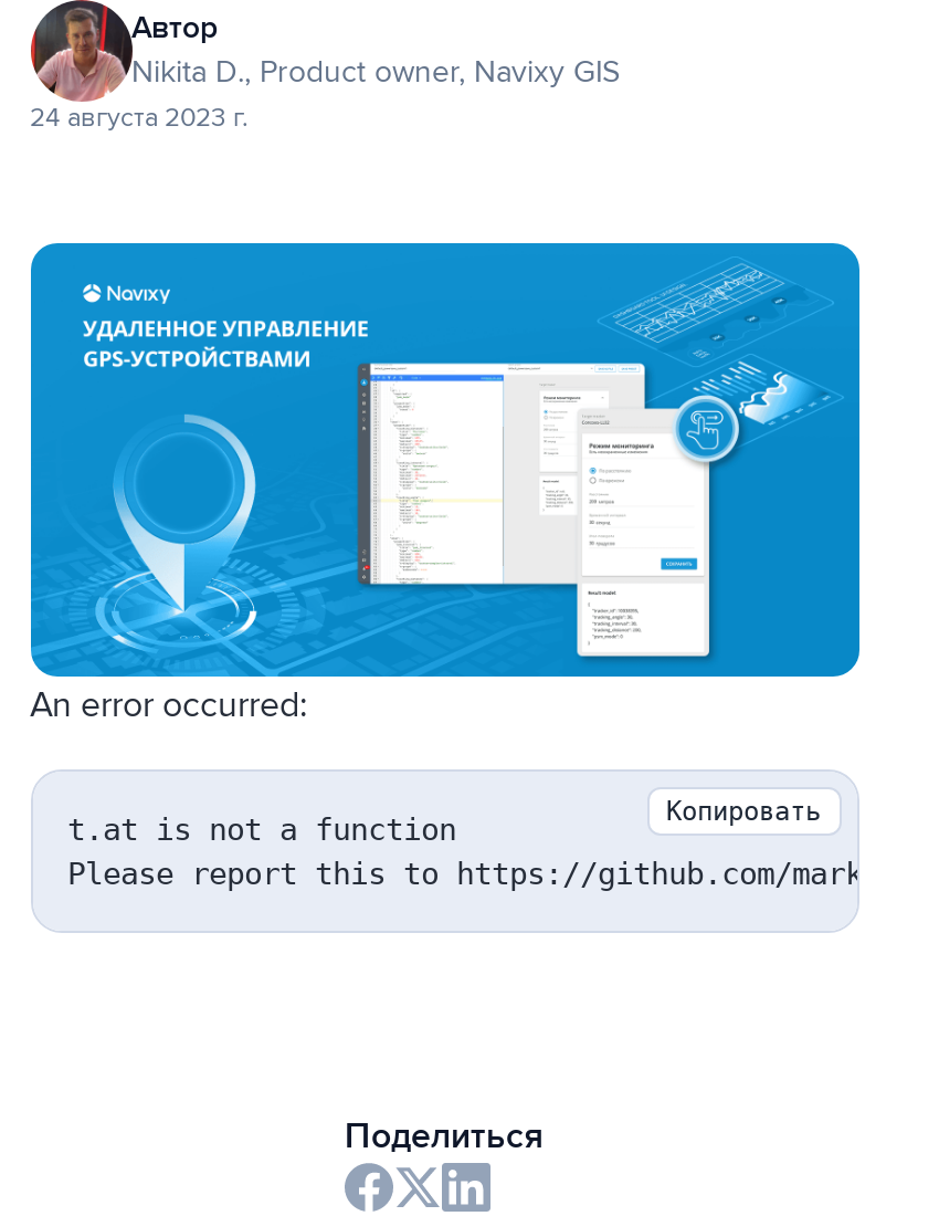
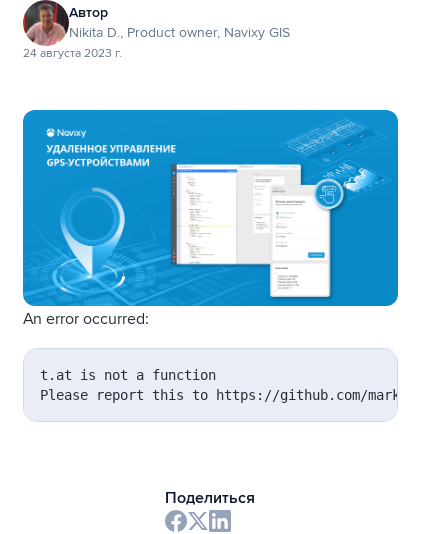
- Копировать
